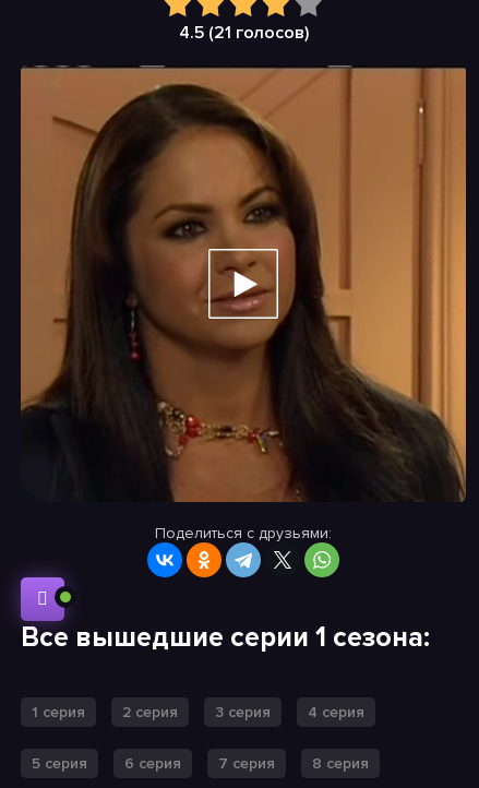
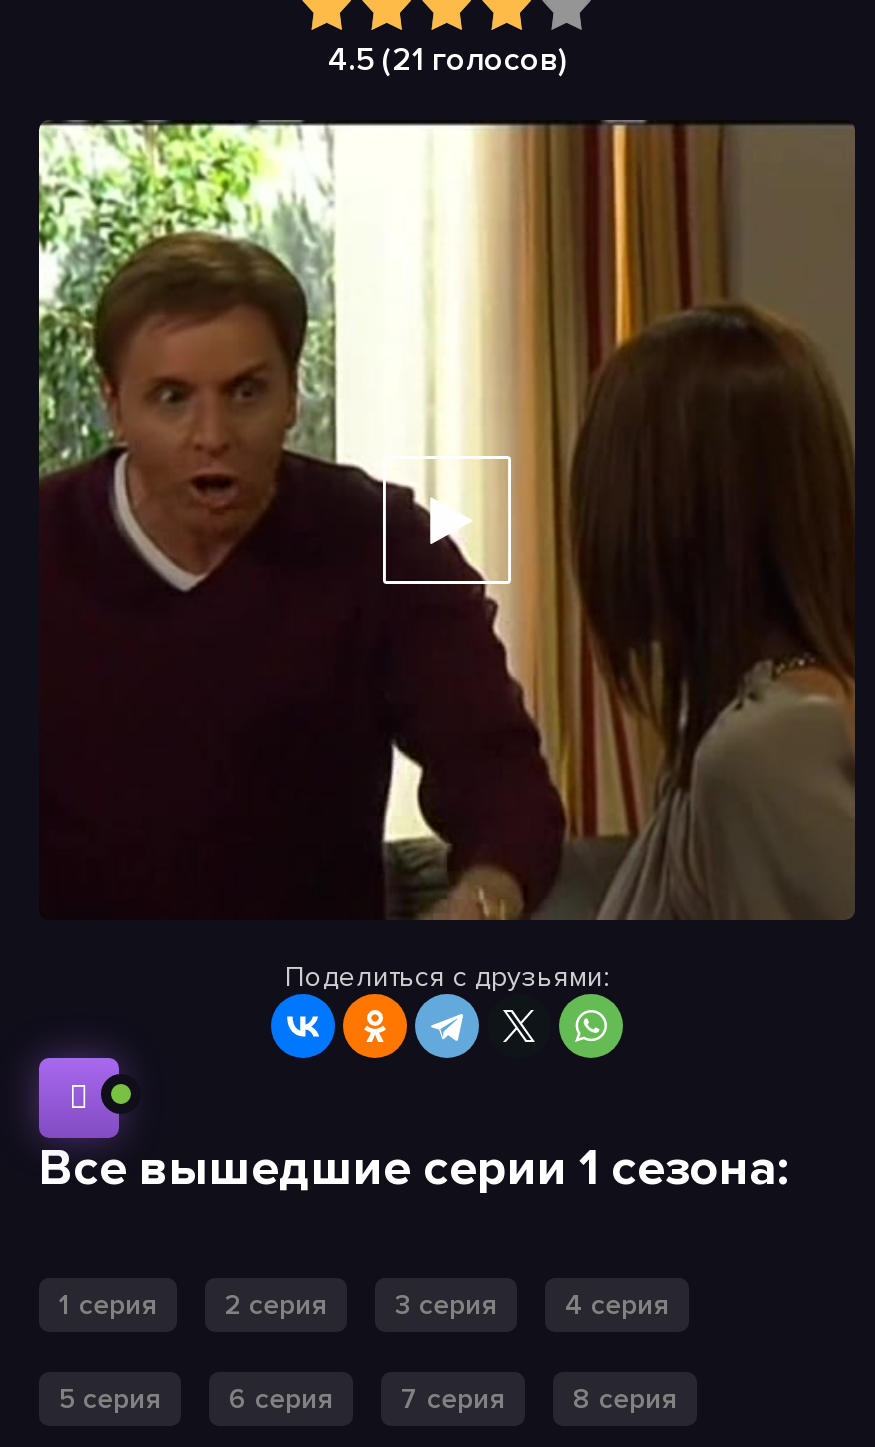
- [image]
+ [image]
